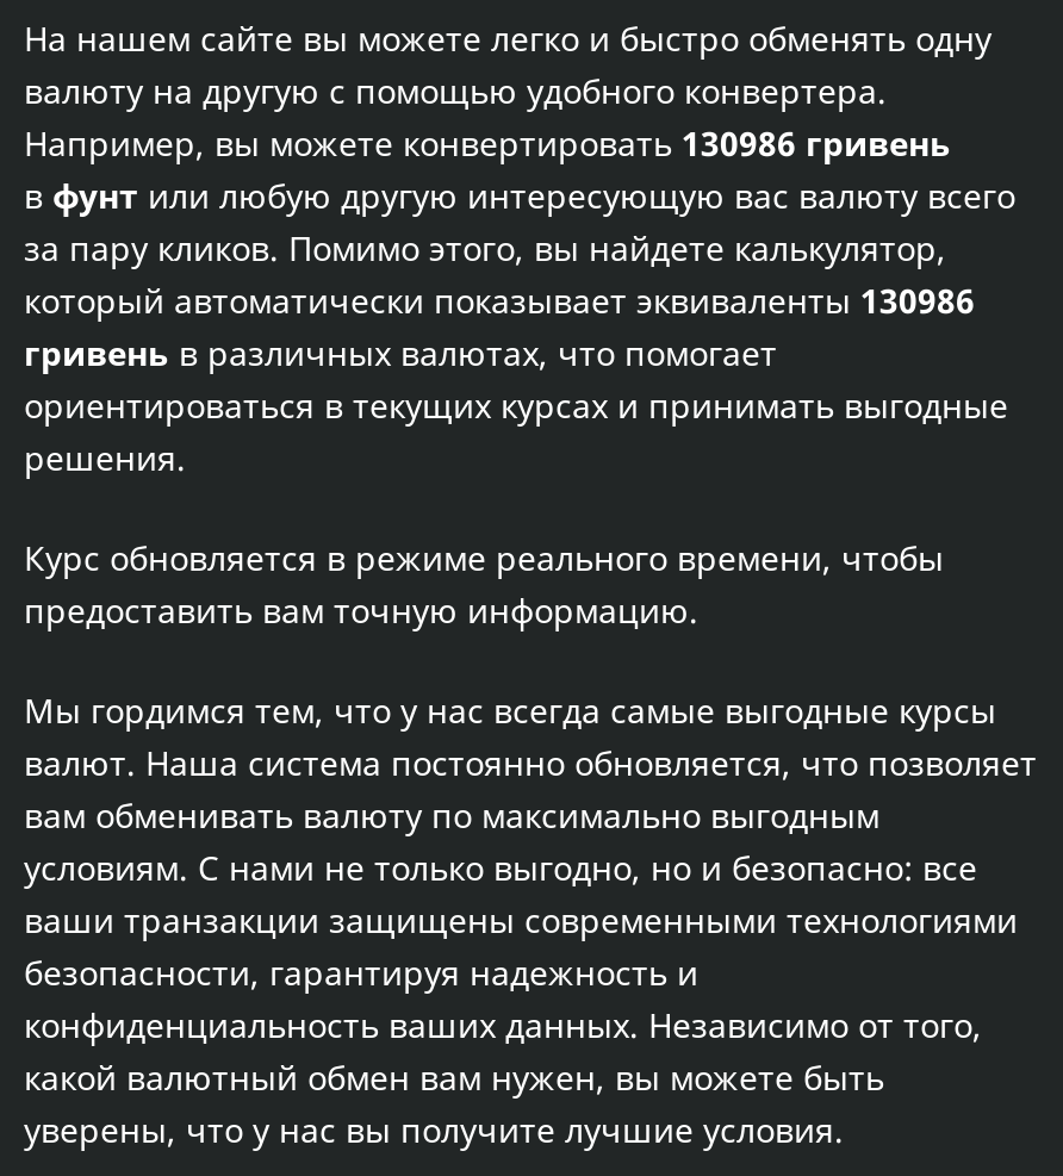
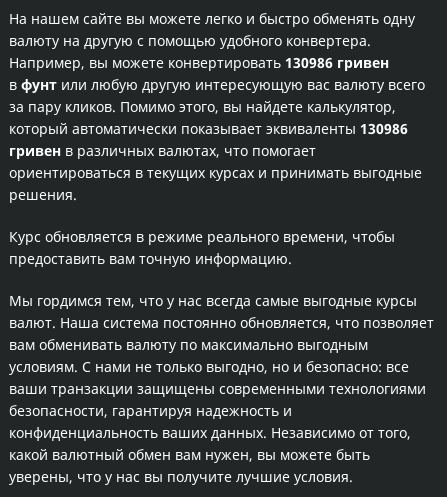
- Например, вы можете конвертировать 130986 гривень
+ Например, вы можете конвертировать 130986 гривен

- гривень в различных валютах, что помогает
+ гривен в различных валютах, что помогает
